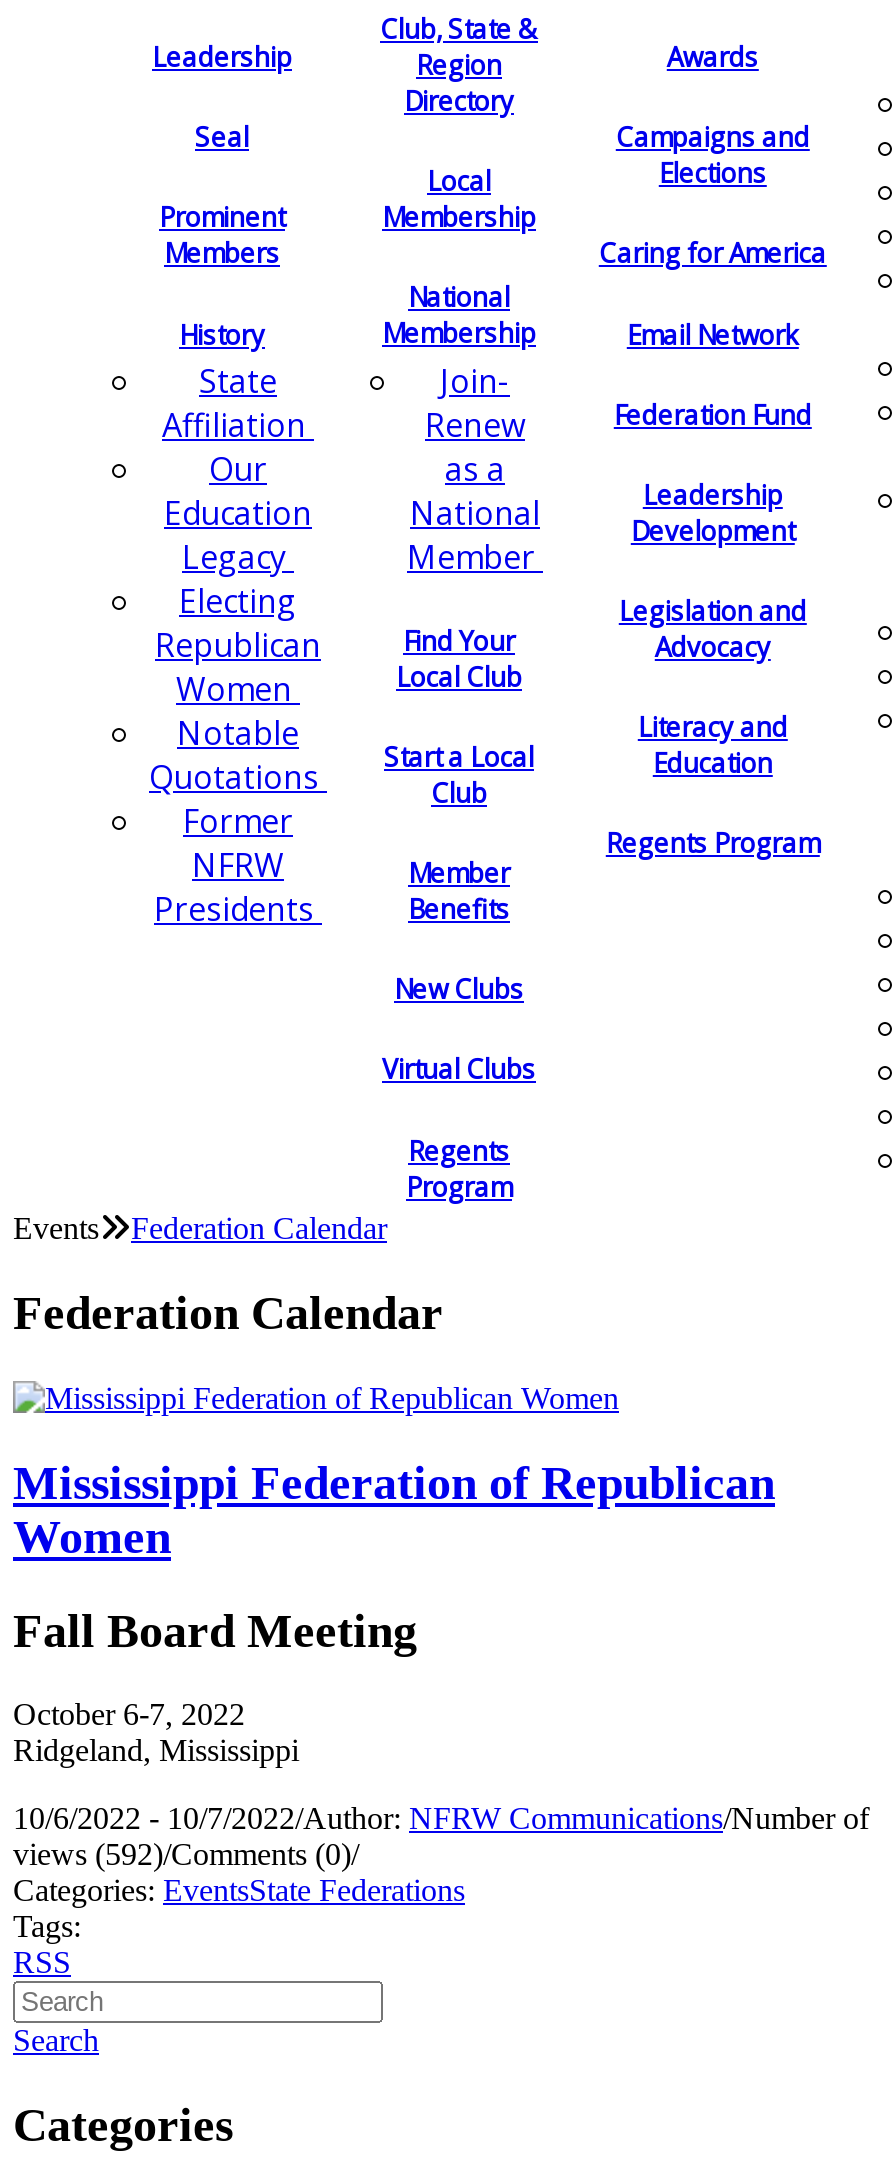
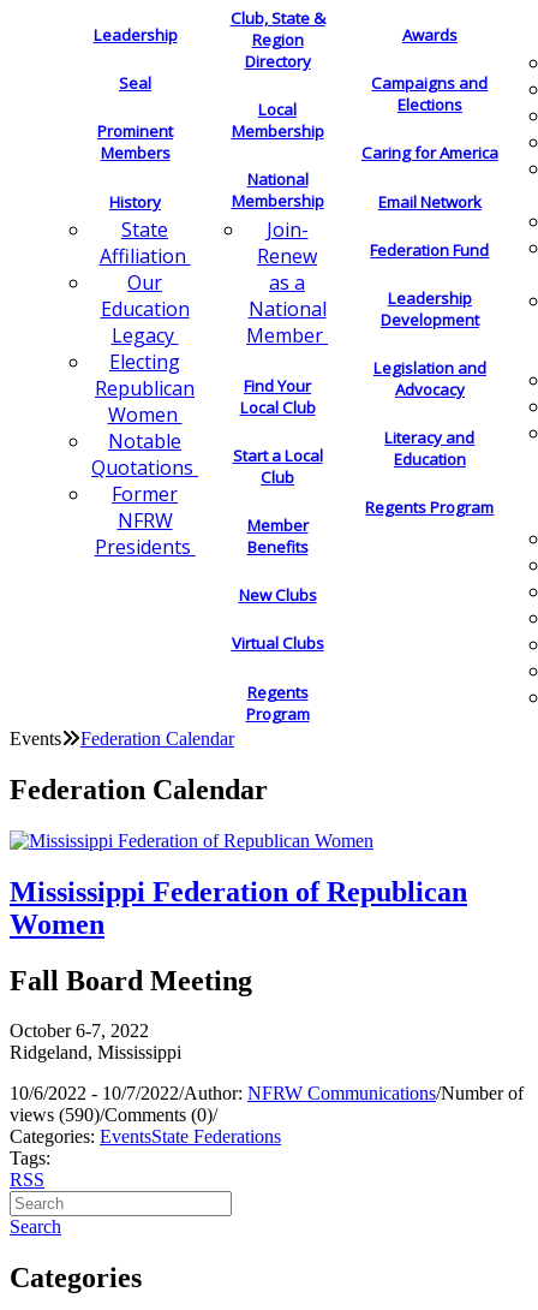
- views (592)/Comments (0)/
+ views (590)/Comments (0)/
